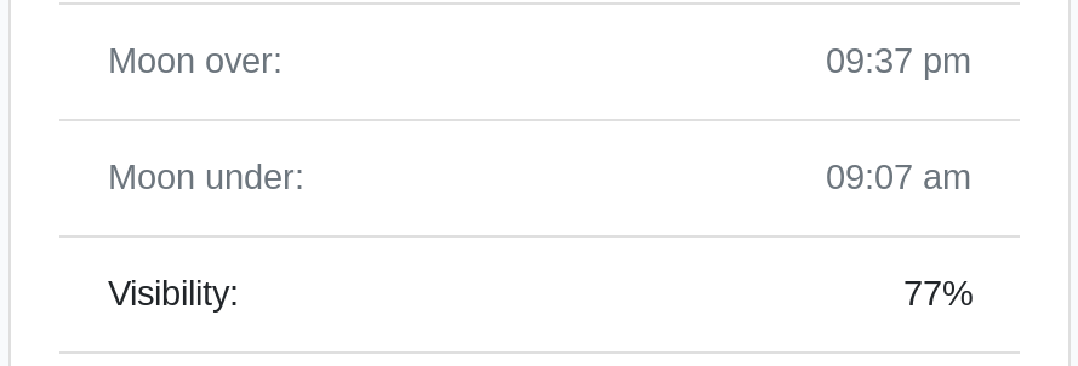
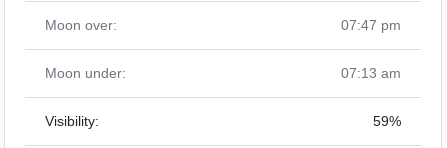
- 09:37 pm
+ 07:47 pm

- 09:07 am
+ 07:13 am

- 77%
+ 59%
